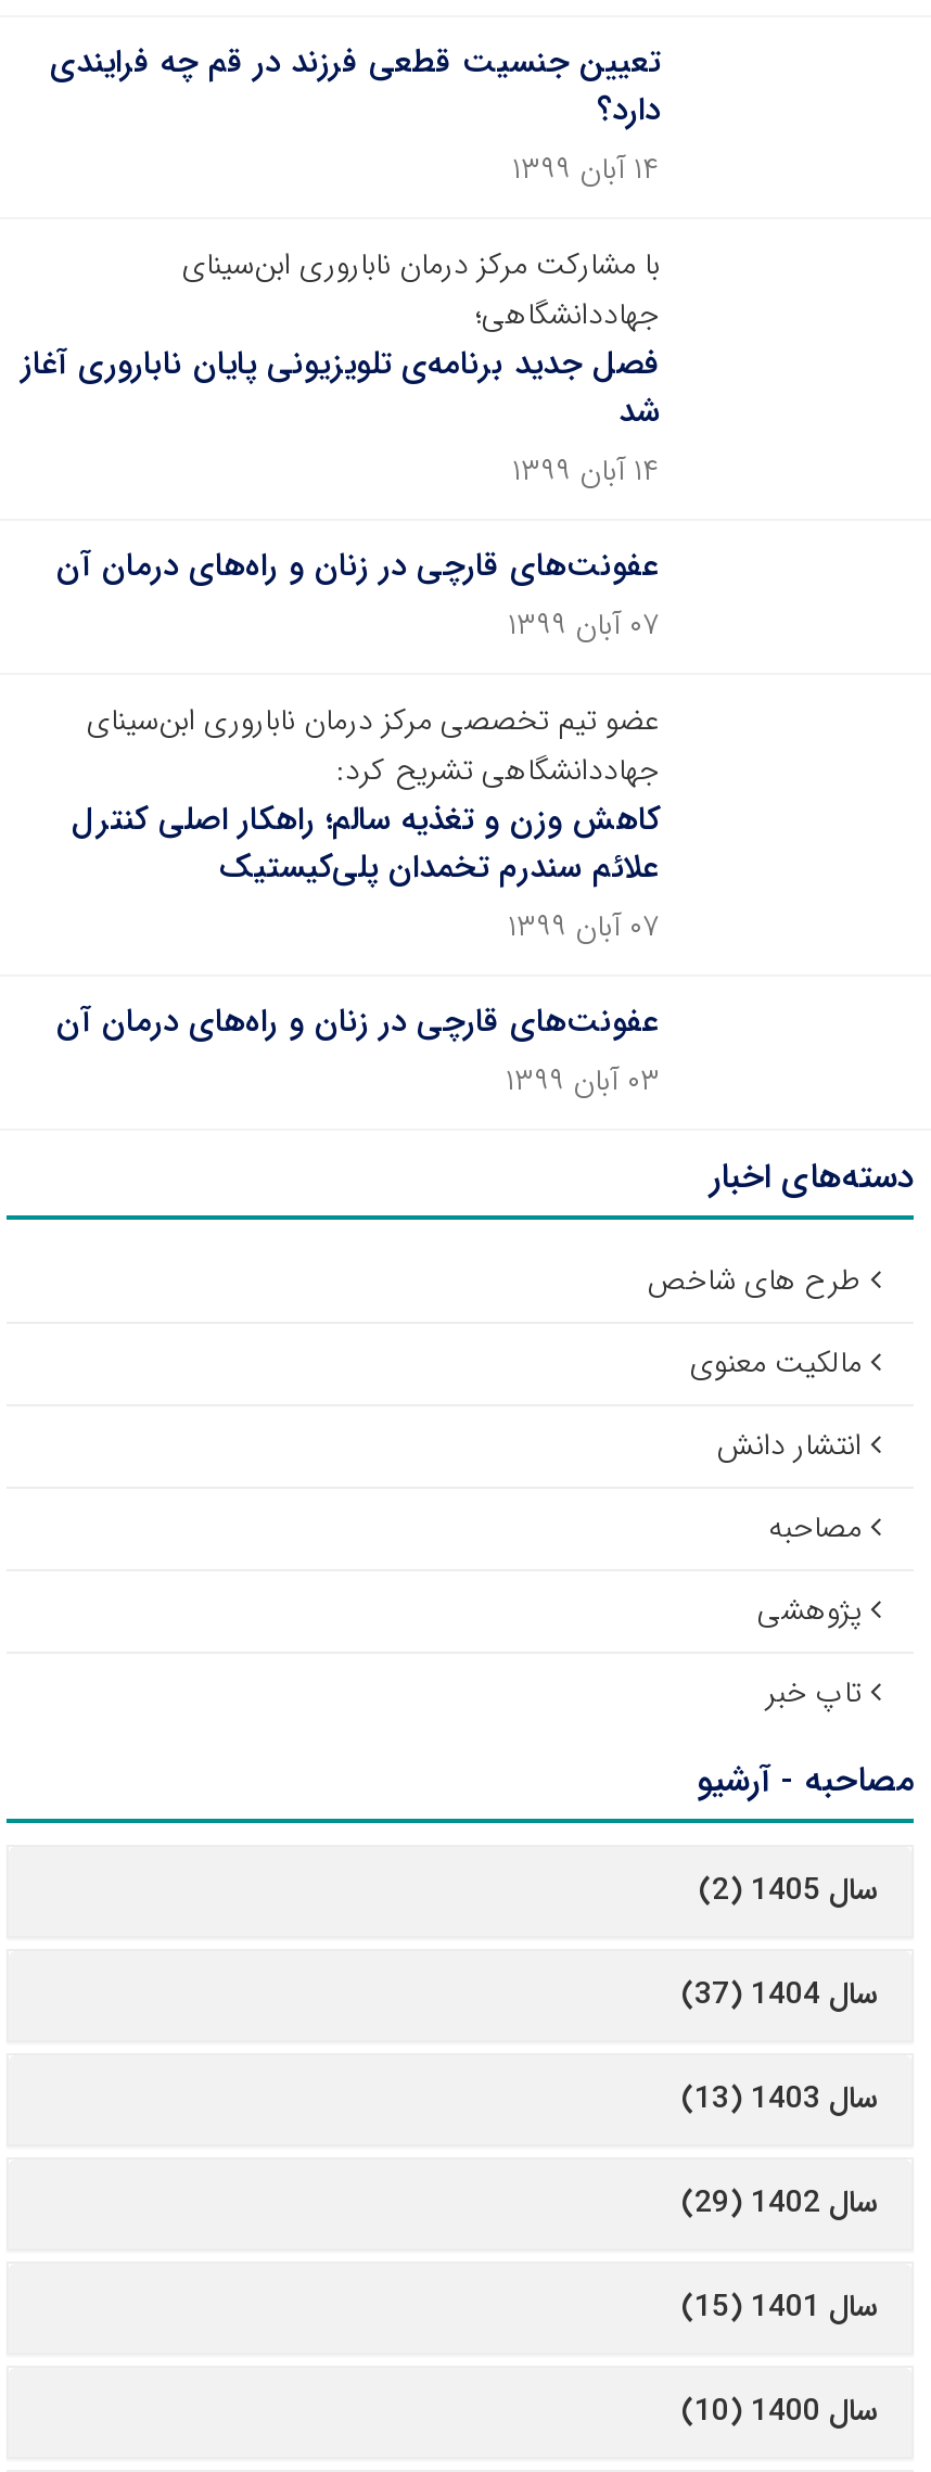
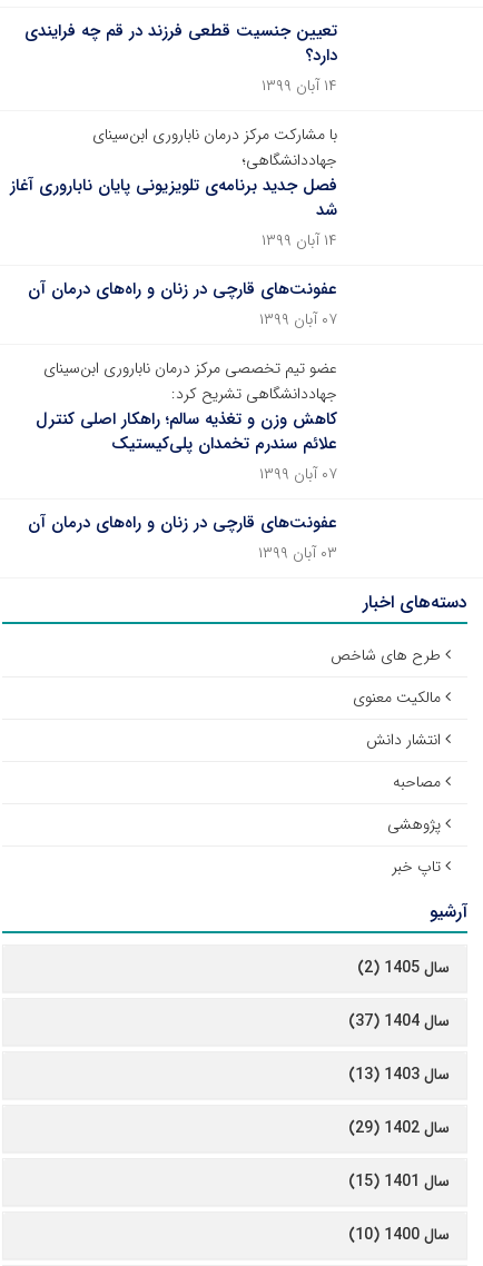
- مصاحبه - آرشیو
+ آرشیو
